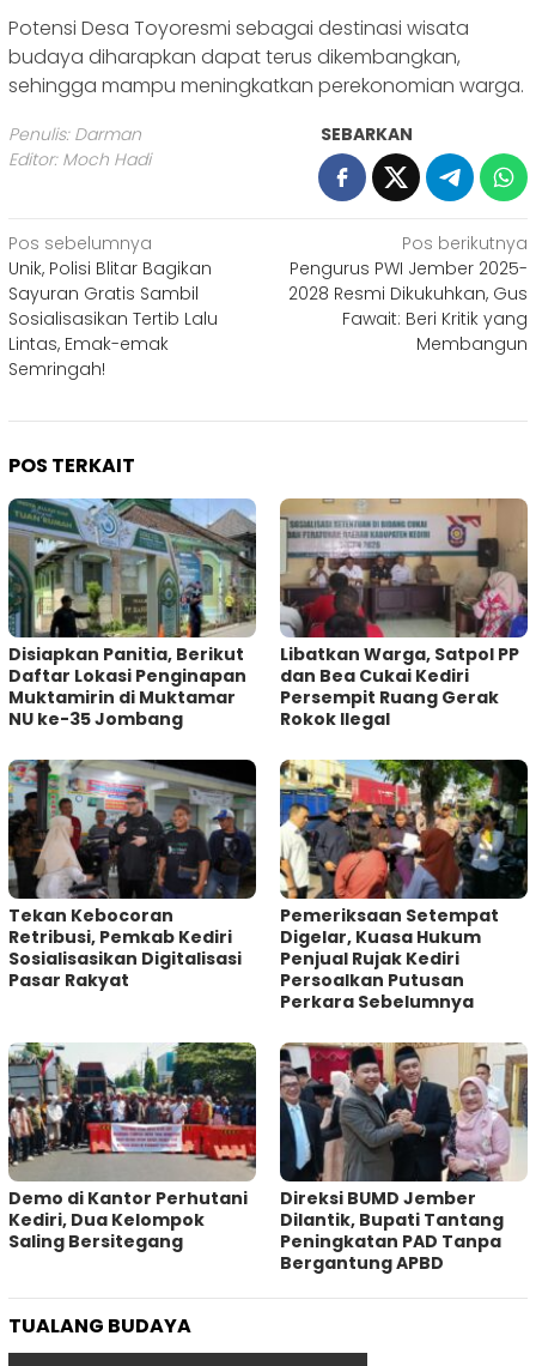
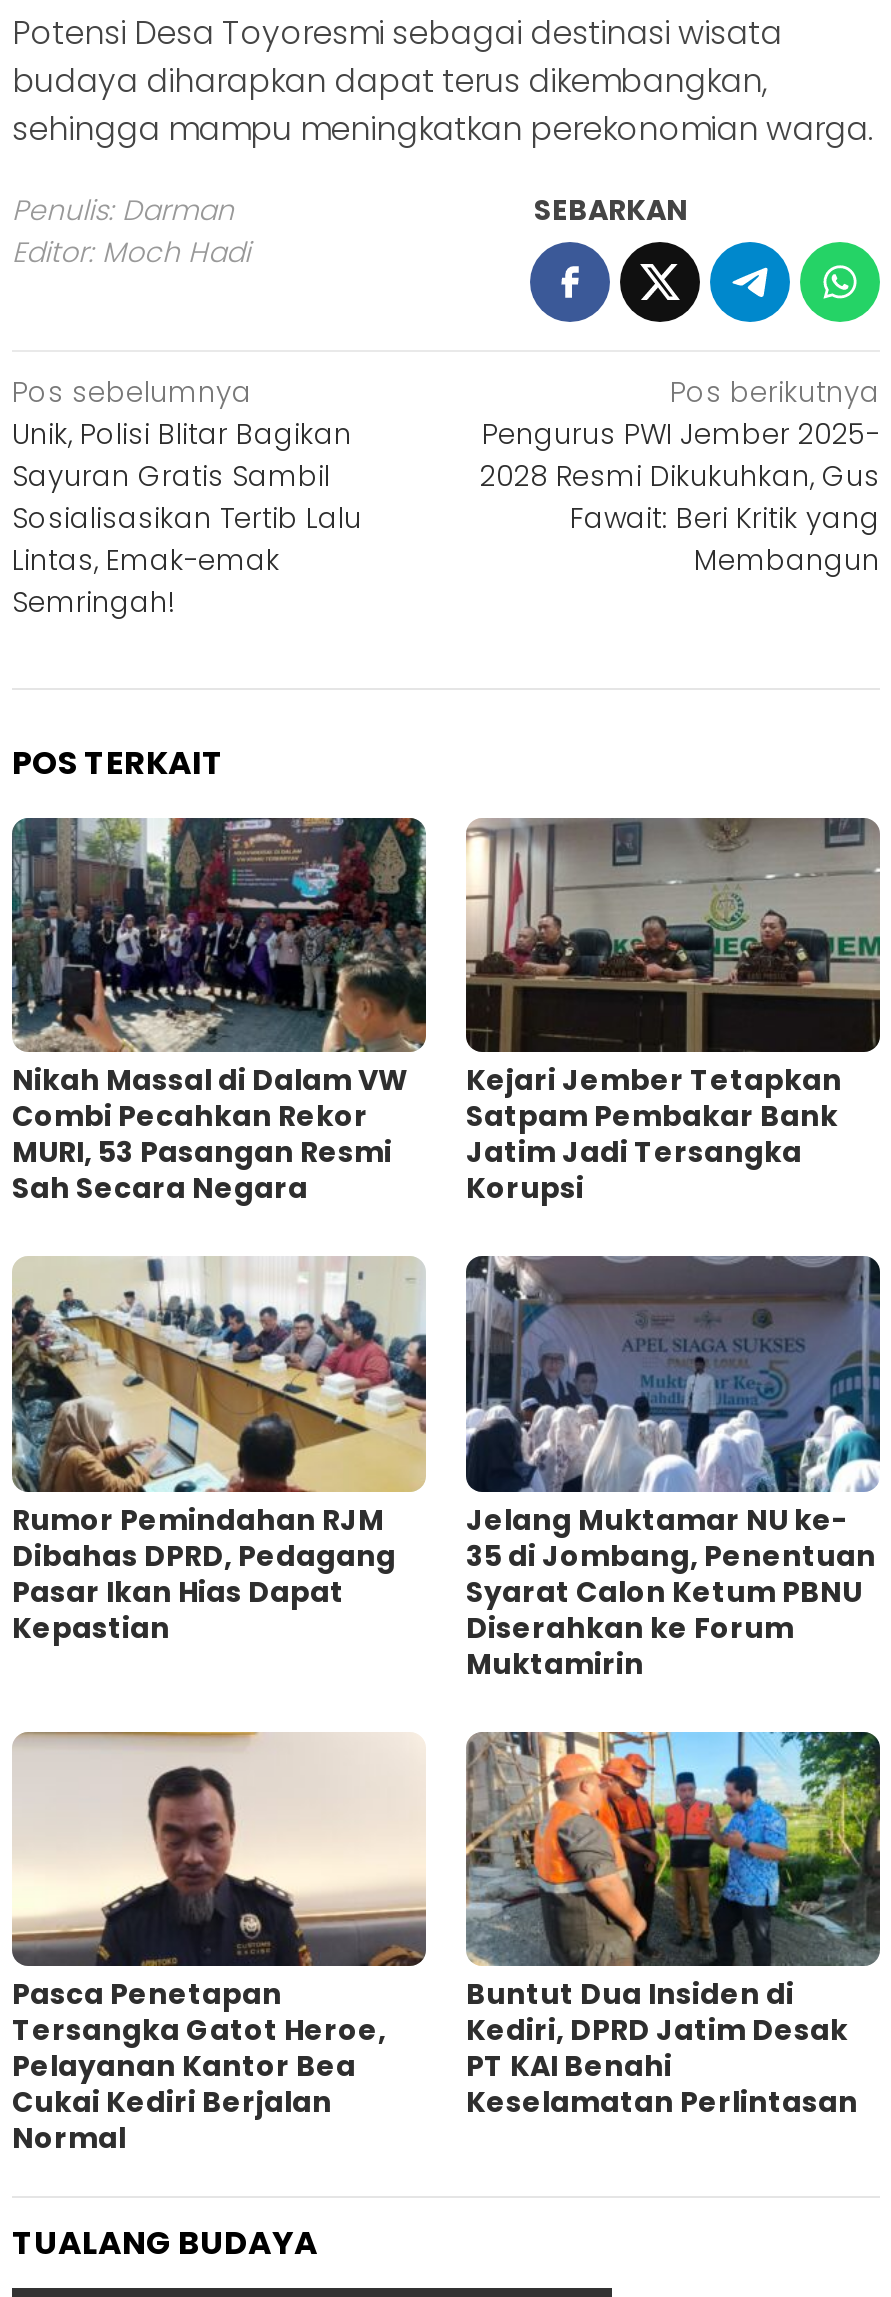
- [image]
- Disiapkan Panitia, Berikut
- Daftar Lokasi Penginapan
- Muktamirin di Muktamar
- NU ke-35 Jombang
+ [image]
+ Nikah Massal di Dalam VW
+ Combi Pecahkan Rekor
+ MURI, 53 Pasangan Resmi
+ Sah Secara Negara

- [image]
- Libatkan Warga, Satpol PP
- dan Bea Cukai Kediri
- Persempit Ruang Gerak
- Rokok Ilegal
+ [image]
+ Kejari Jember Tetapkan
+ Satpam Pembakar Bank
+ Jatim Jadi Tersangka
+ Korupsi

- [image]
- Tekan Kebocoran
- Retribusi, Pemkab Kediri
- Sosialisasikan Digitalisasi
- Pasar Rakyat
+ [image]
+ Rumor Pemindahan RJM
+ Dibahas DPRD, Pedagang
+ Pasar Ikan Hias Dapat
+ Kepastian

- [image]
- Pemeriksaan Setempat
- Digelar, Kuasa Hukum
- Penjual Rujak Kediri
- Persoalkan Putusan
- Perkara Sebelumnya
+ [image]
+ Jelang Muktamar NU ke-
+ 35 di Jombang, Penentuan
+ Syarat Calon Ketum PBNU
+ Diserahkan ke Forum
+ Muktamirin

- [image]
- Demo di Kantor Perhutani
- Kediri, Dua Kelompok
- Saling Bersitegang
+ [image]
+ Pasca Penetapan
+ Tersangka Gatot Heroe,
+ Pelayanan Kantor Bea
+ Cukai Kediri Berjalan
+ Normal

- [image]
- Direksi BUMD Jember
- Dilantik, Bupati Tantang
- Peningkatan PAD Tanpa
- Bergantung APBD
+ [image]
+ Buntut Dua Insiden di
+ Kediri, DPRD Jatim Desak
+ PT KAI Benahi
+ Keselamatan Perlintasan
